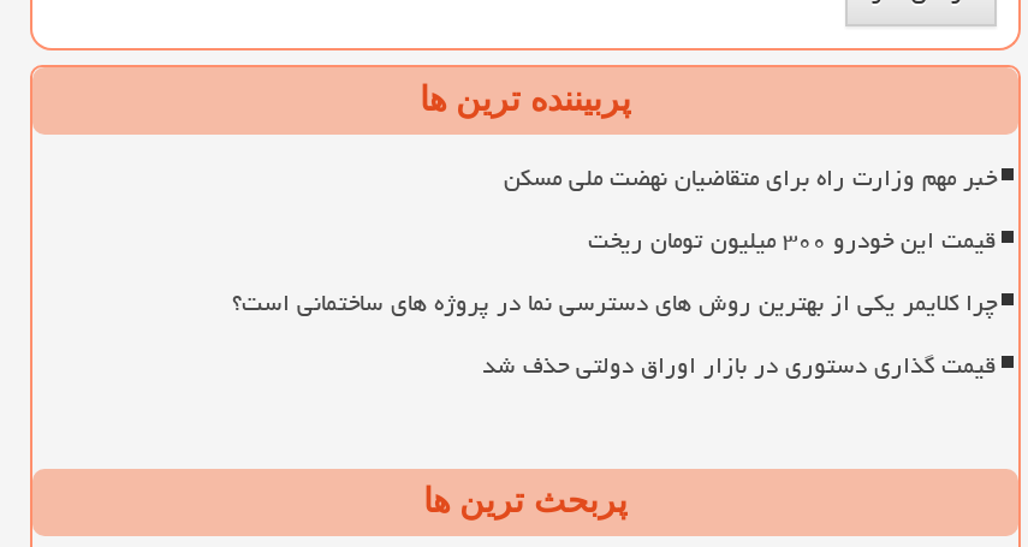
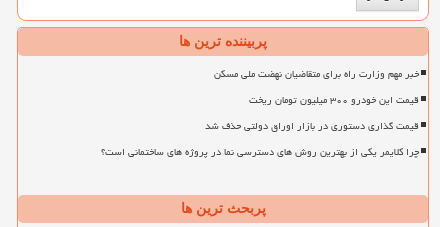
moved down: چرا کلایمر یکی از بهترین روش های دسترسی نما در پروژه های ساختمانی است؟

moved up: قیمت گذاری دستوری در بازار اوراق دولتی حذف شد
